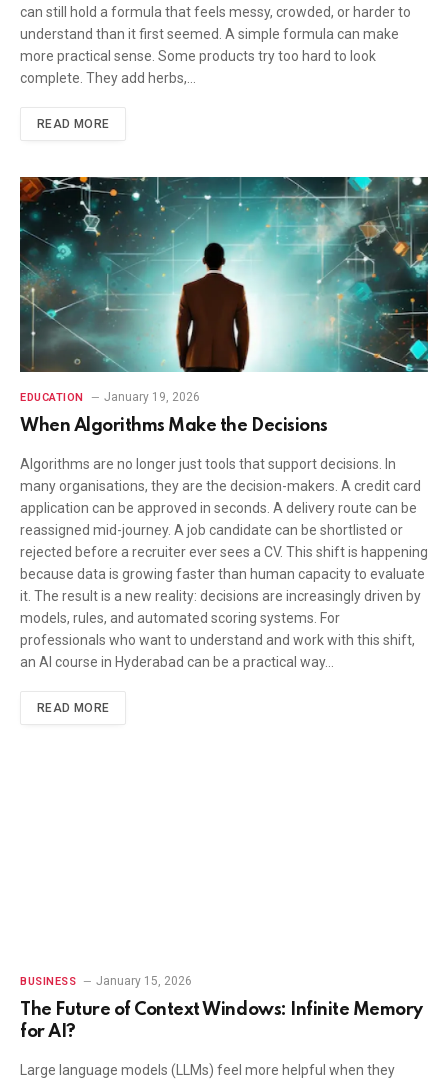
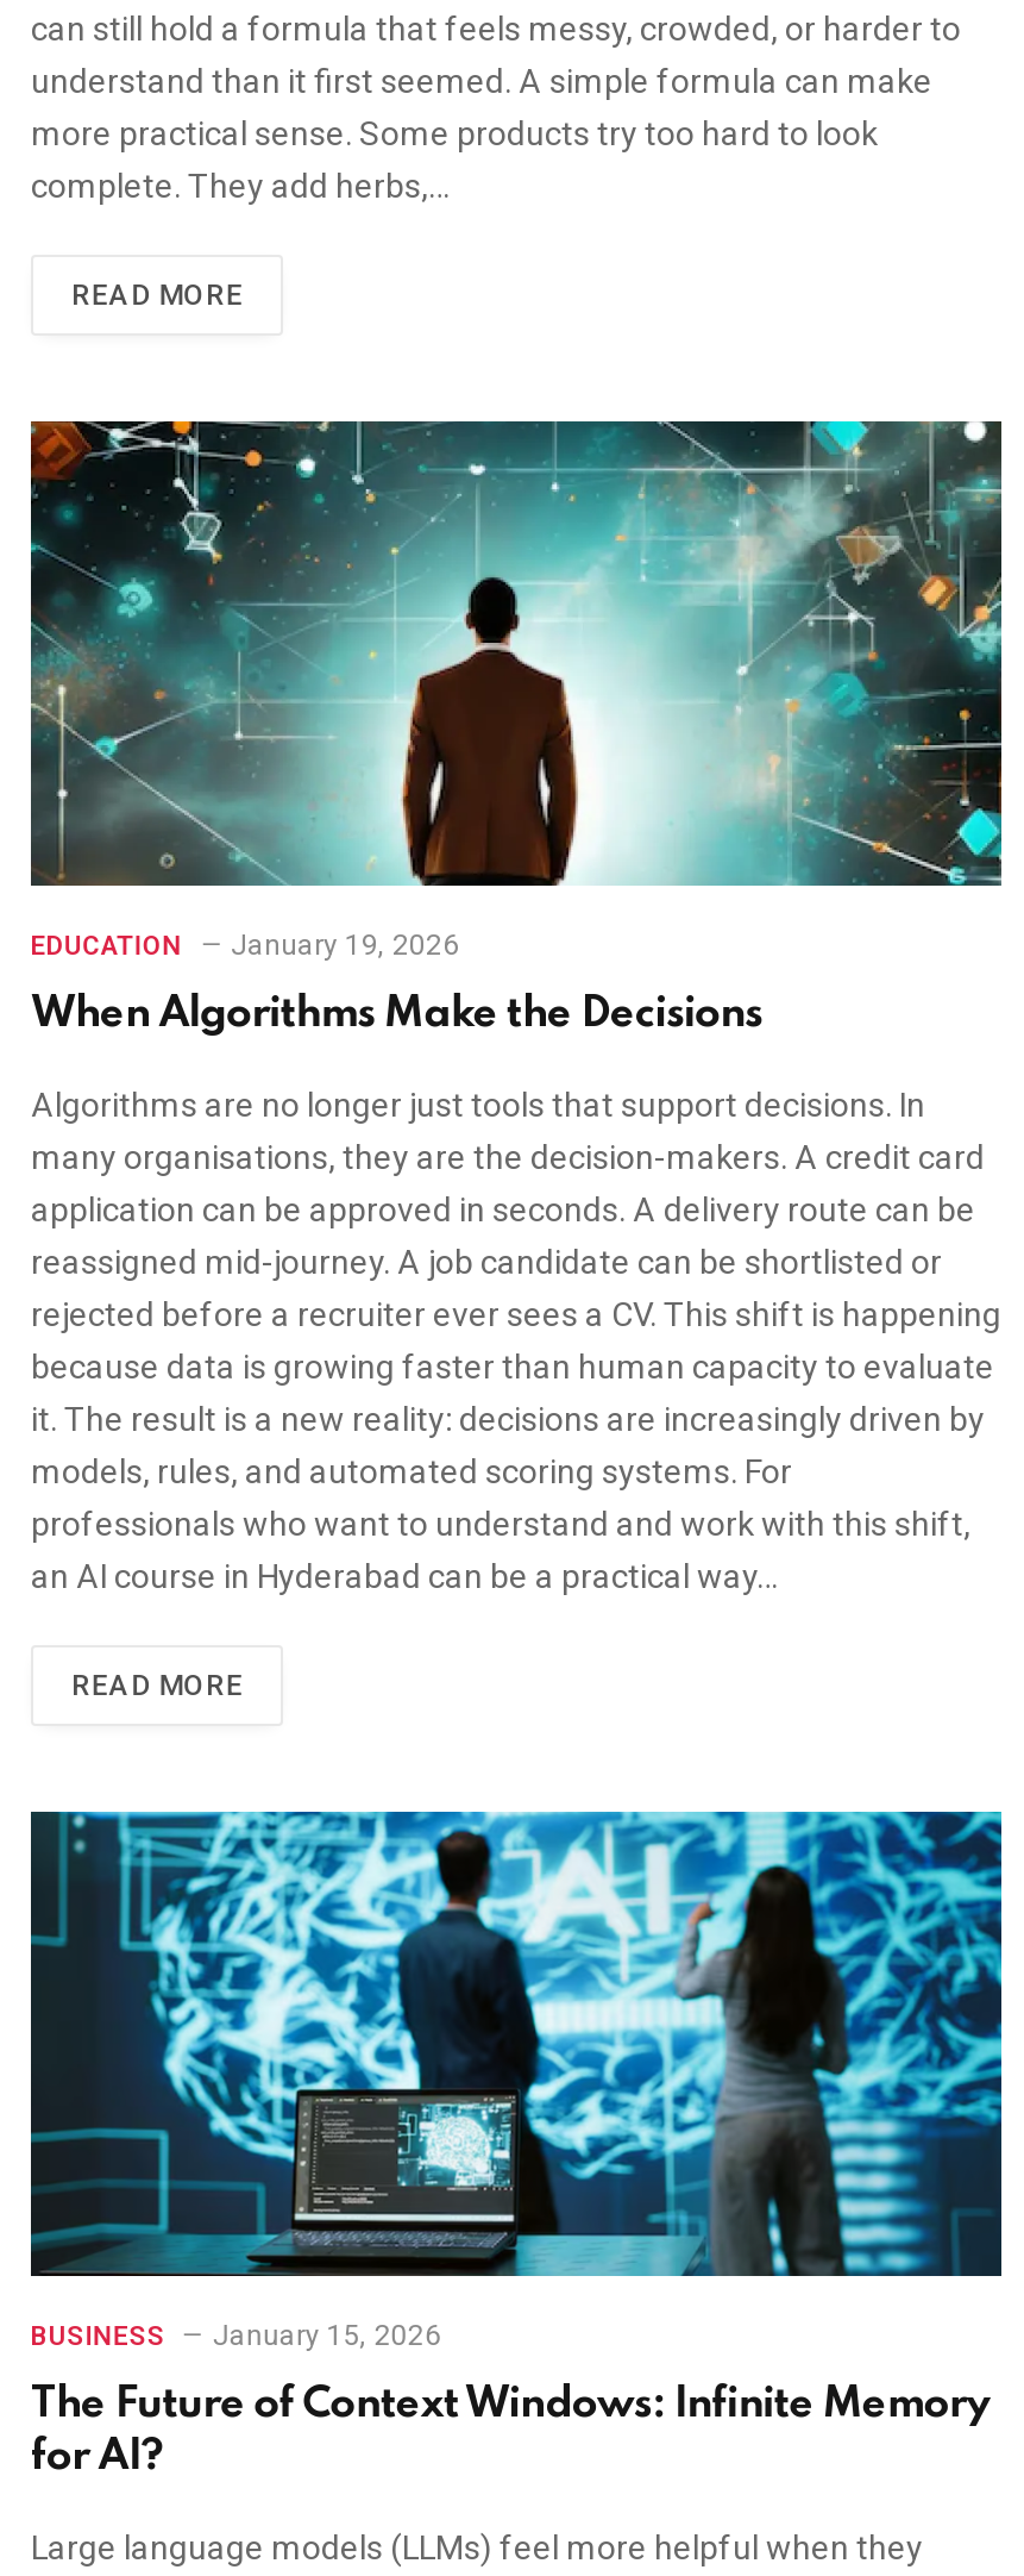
+ [image]
